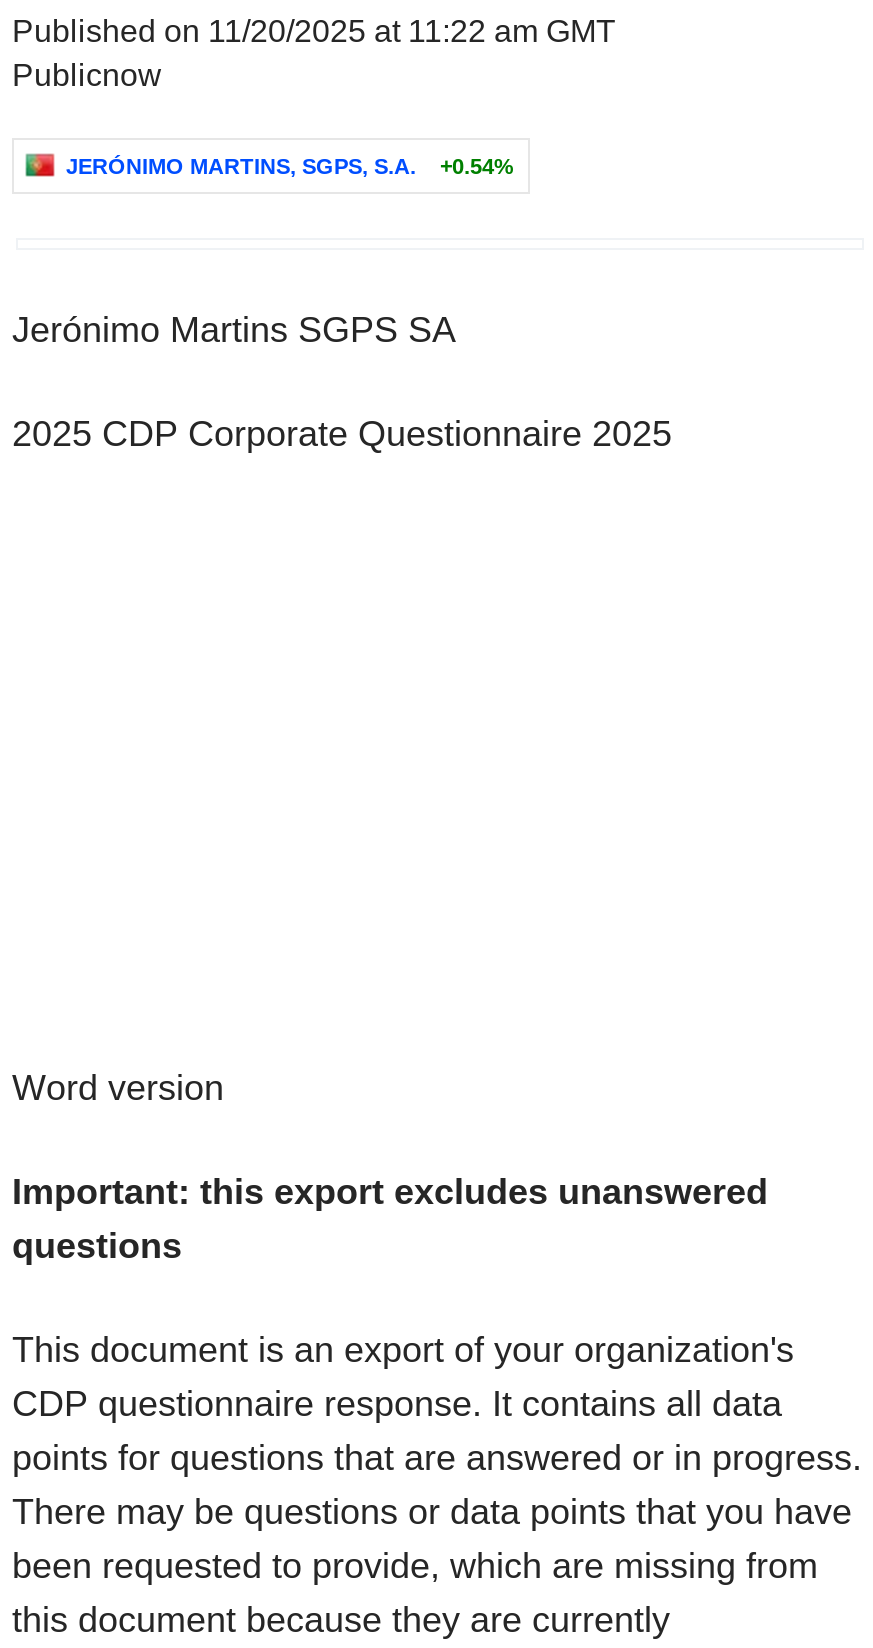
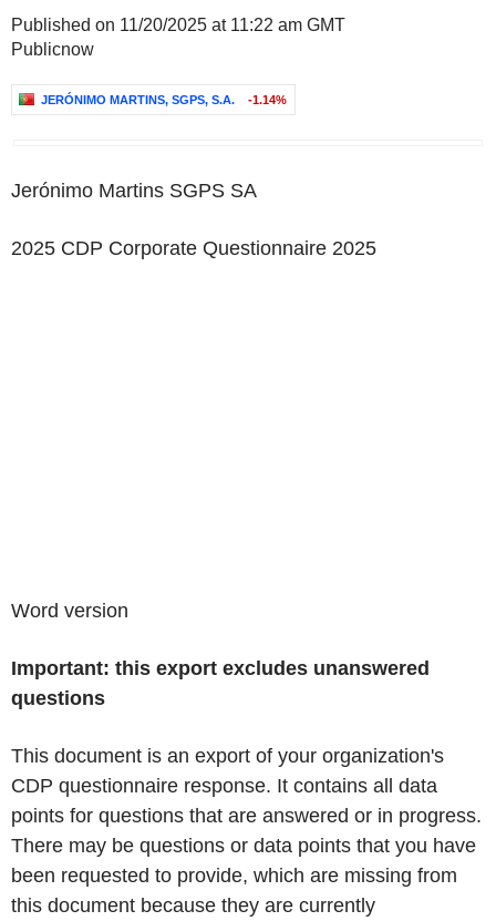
- JERÓNIMO MARTINS, SGPS, S.A. +0.54%
+ JERÓNIMO MARTINS, SGPS, S.A. -1.14%
